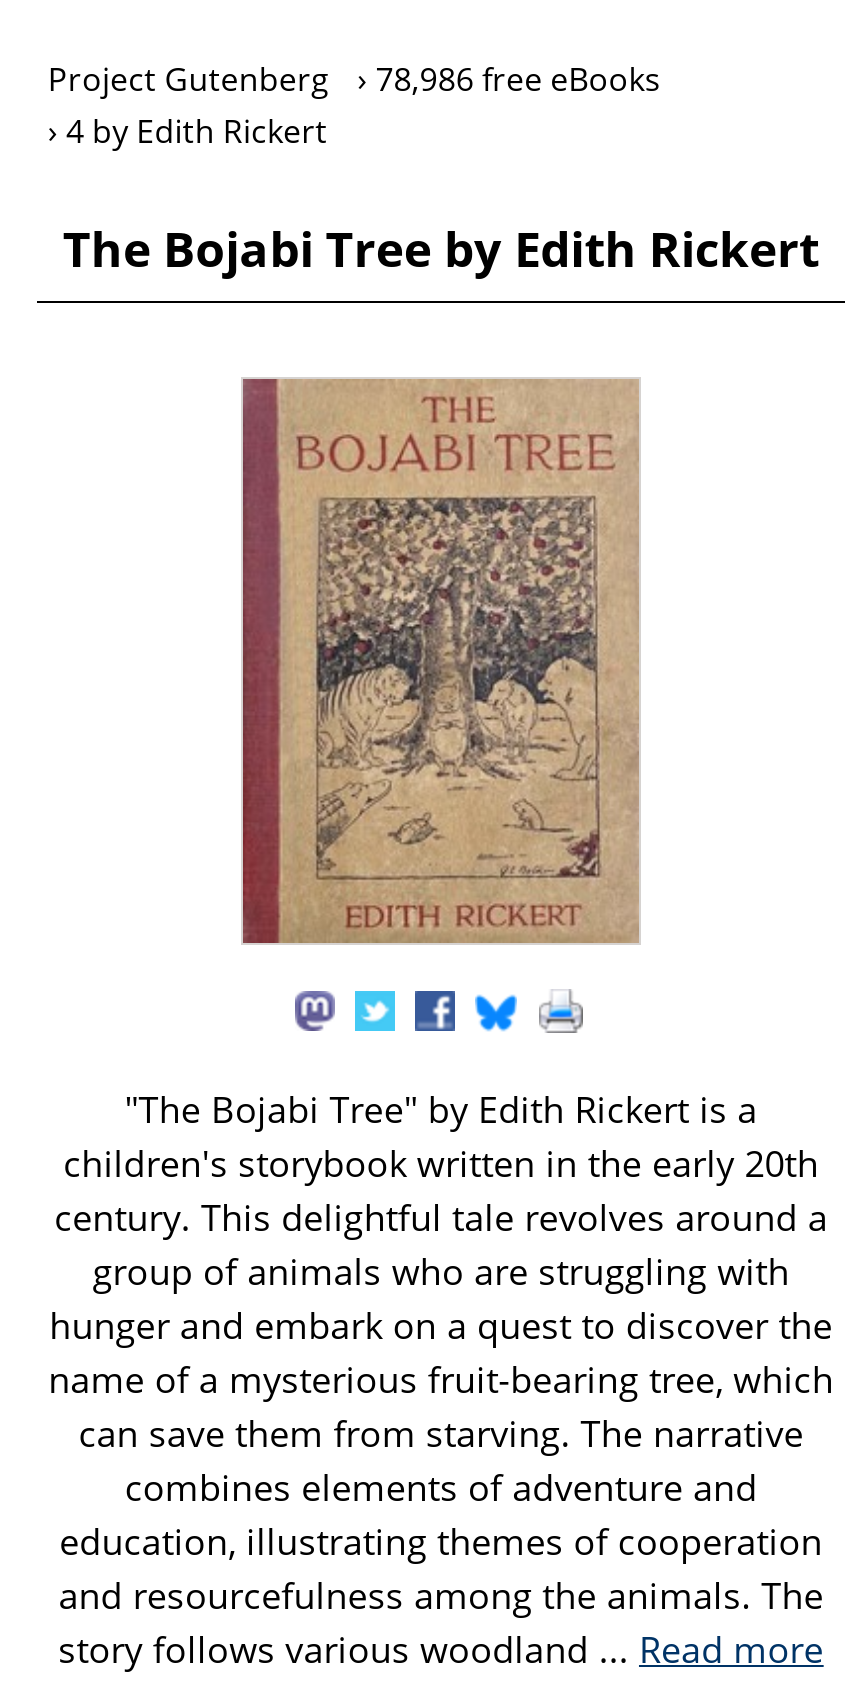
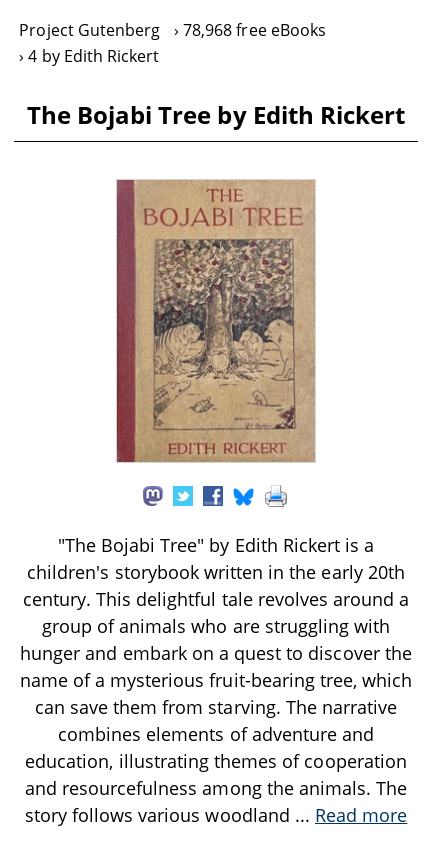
- Project Gutenberg 78,986 free eBooks
+ Project Gutenberg 78,968 free eBooks
